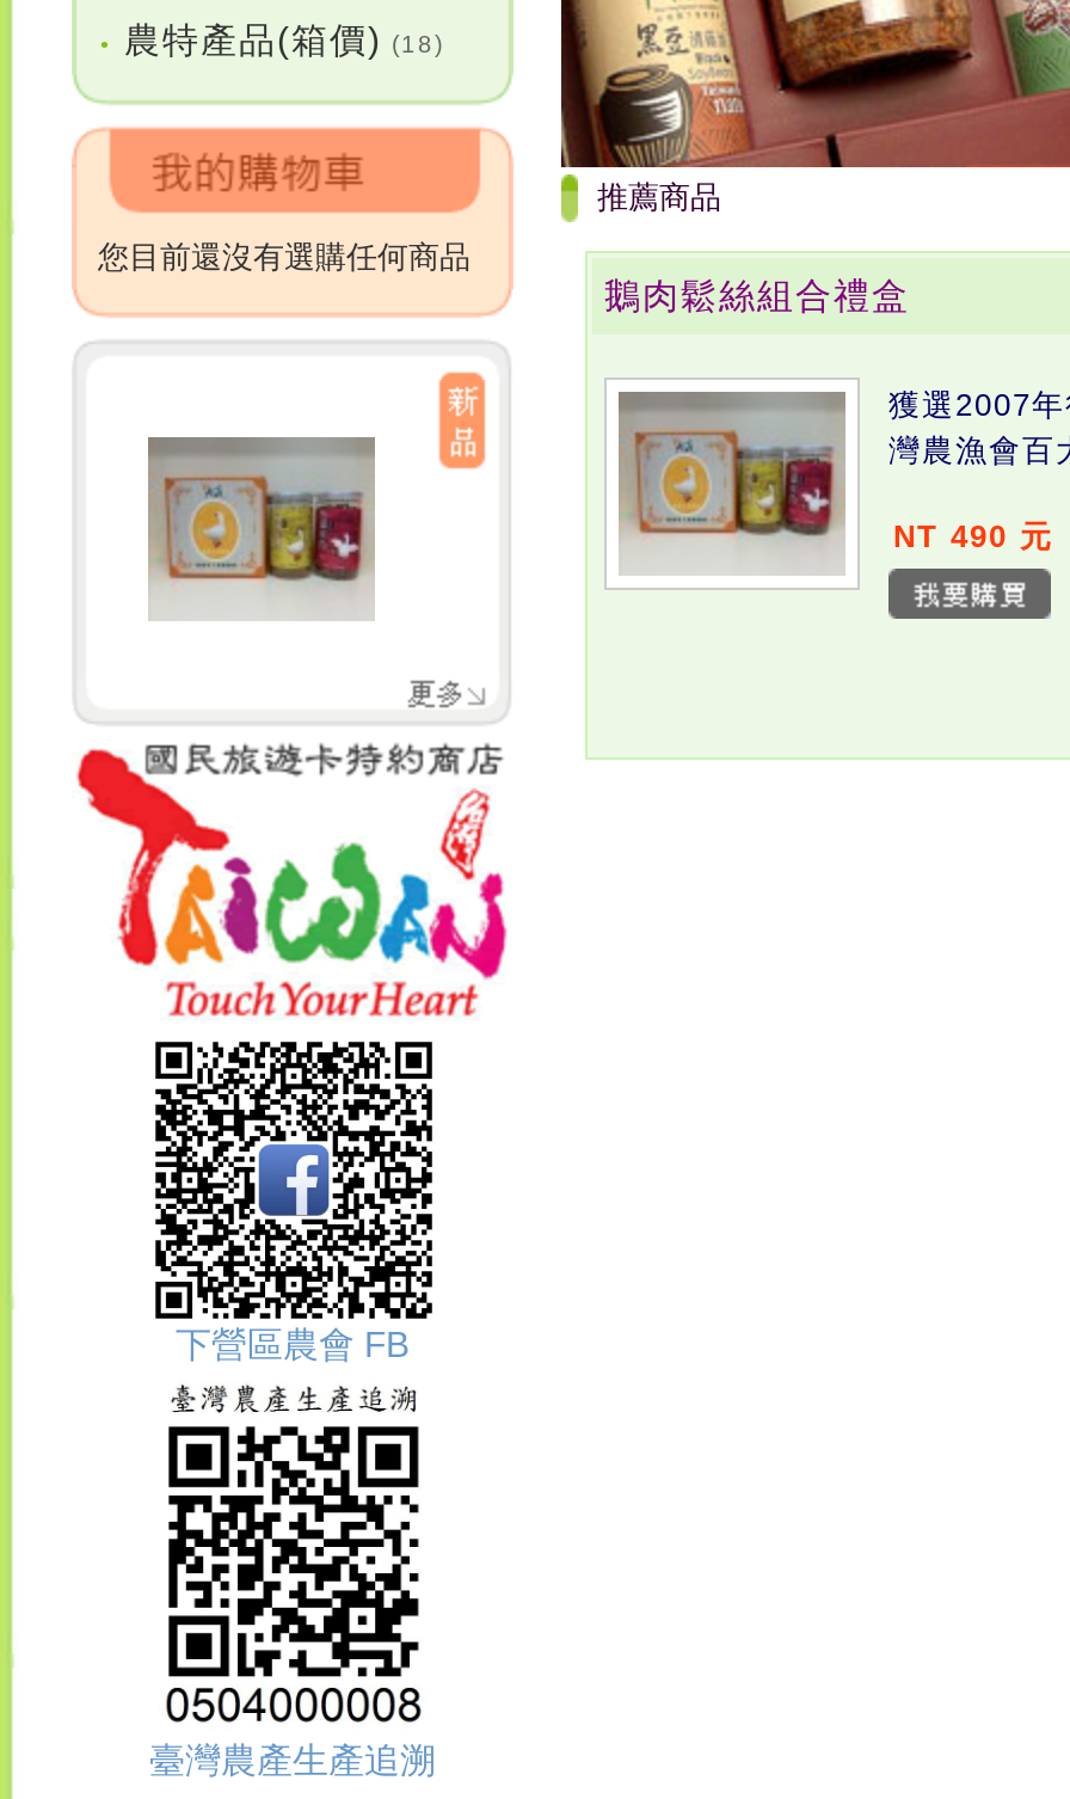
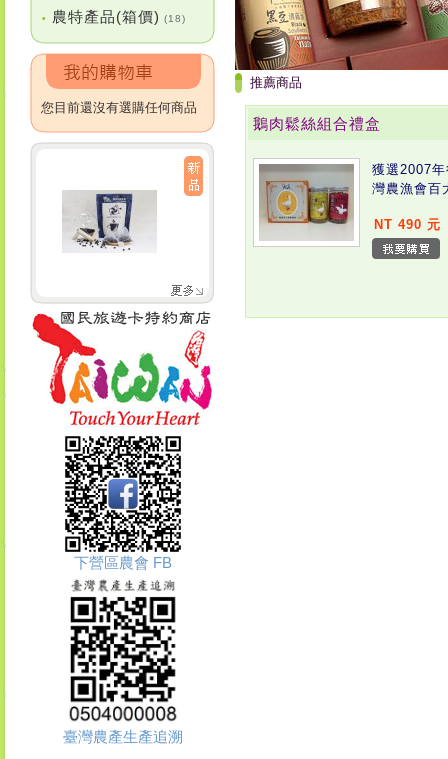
- [image]
+ [image]
